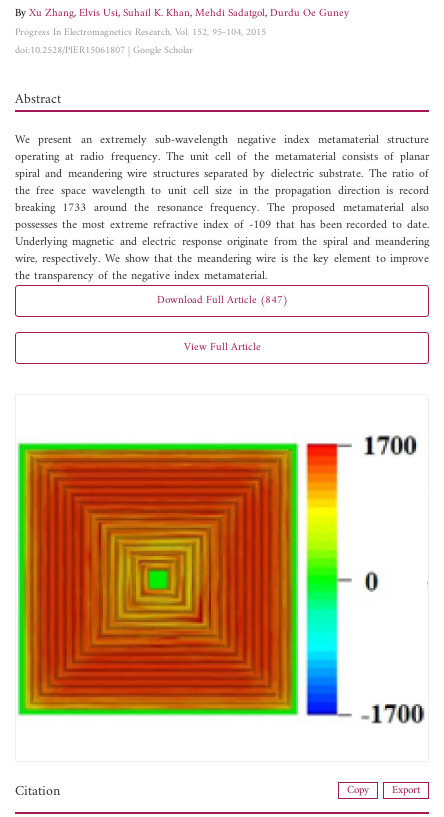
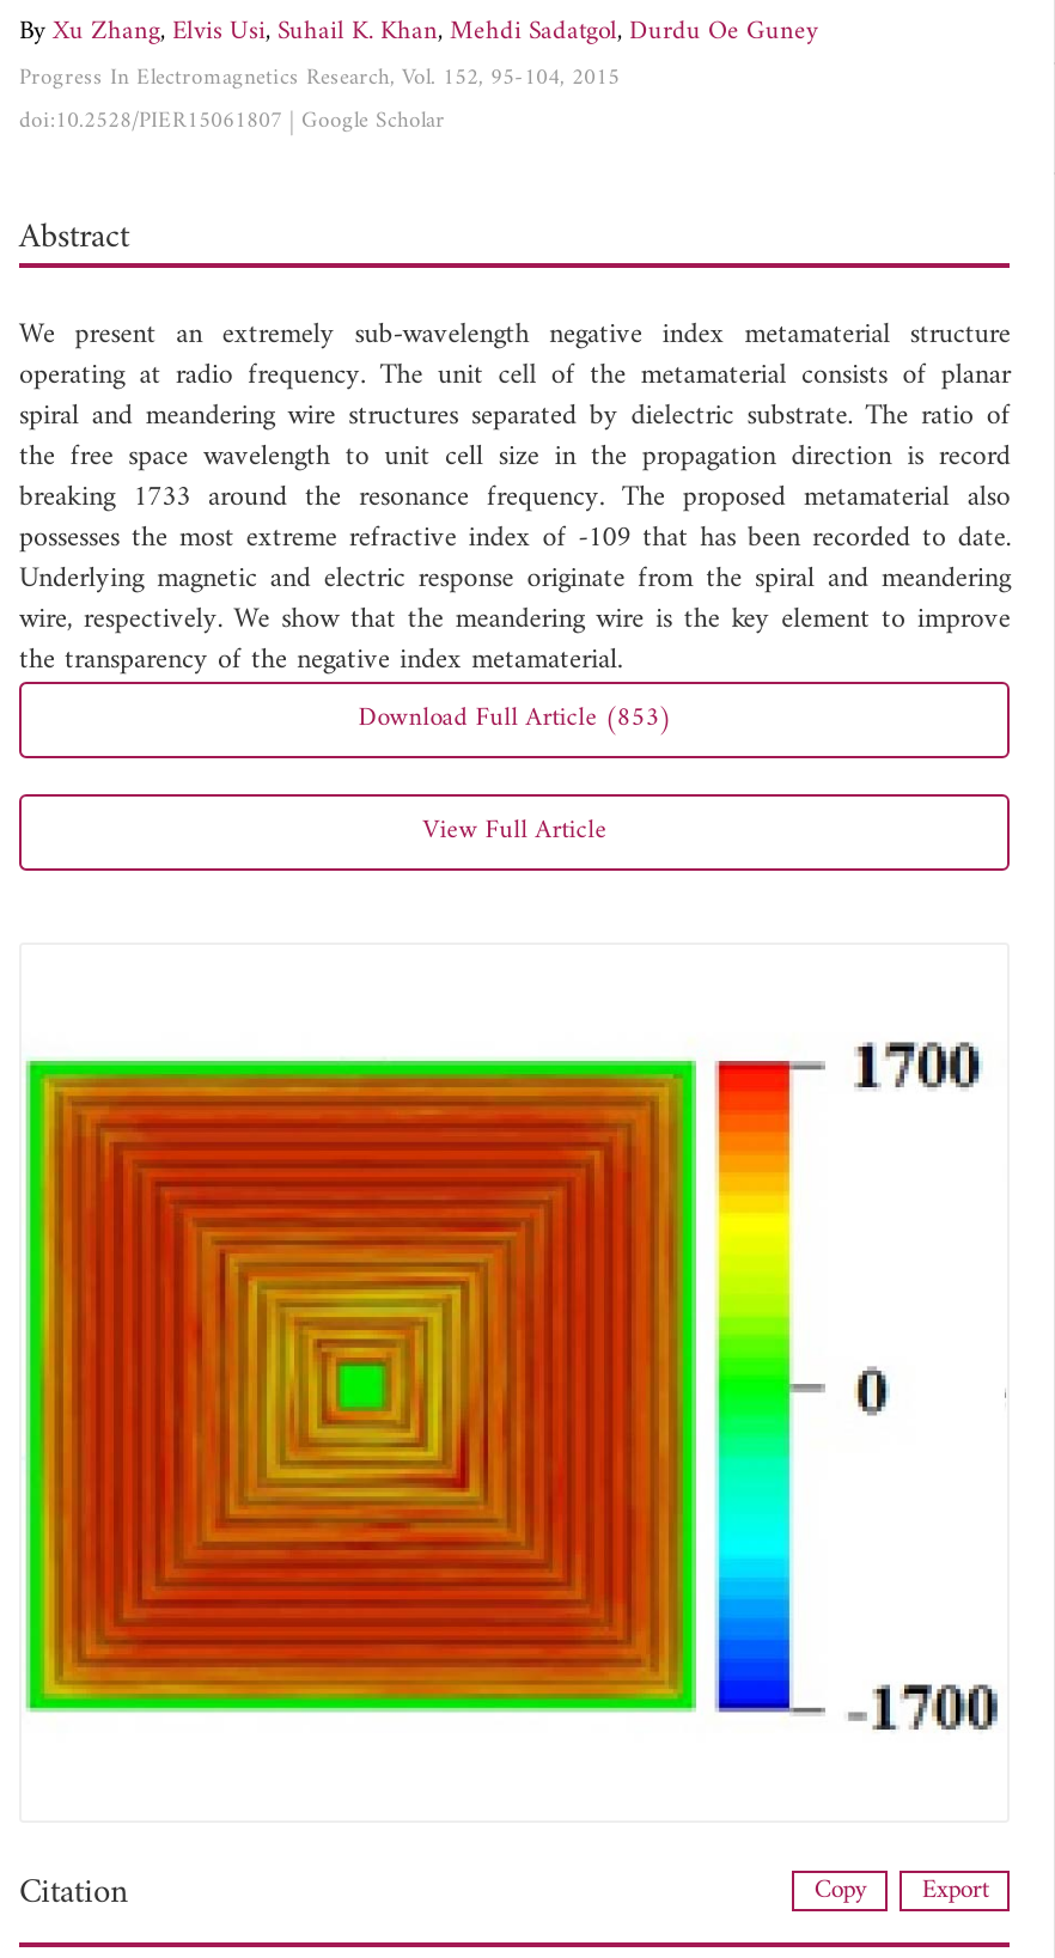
- Download Full Article (847)
+ Download Full Article (853)
